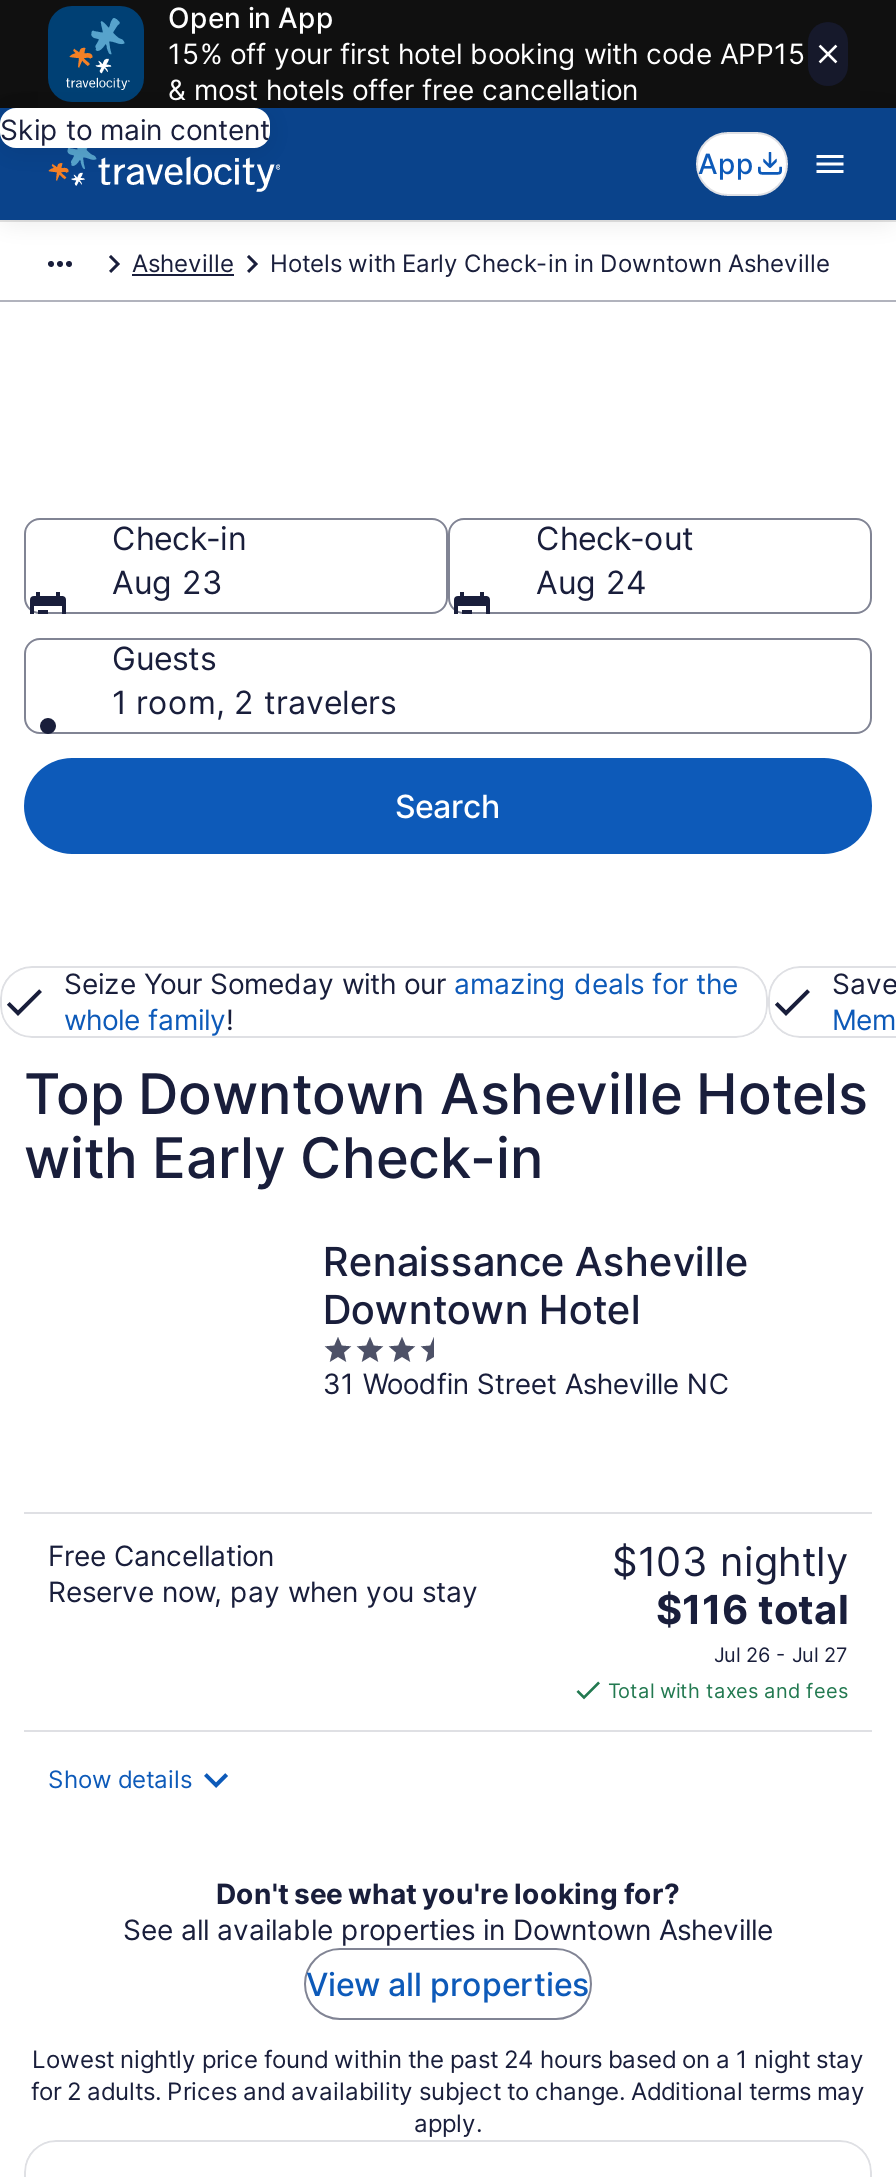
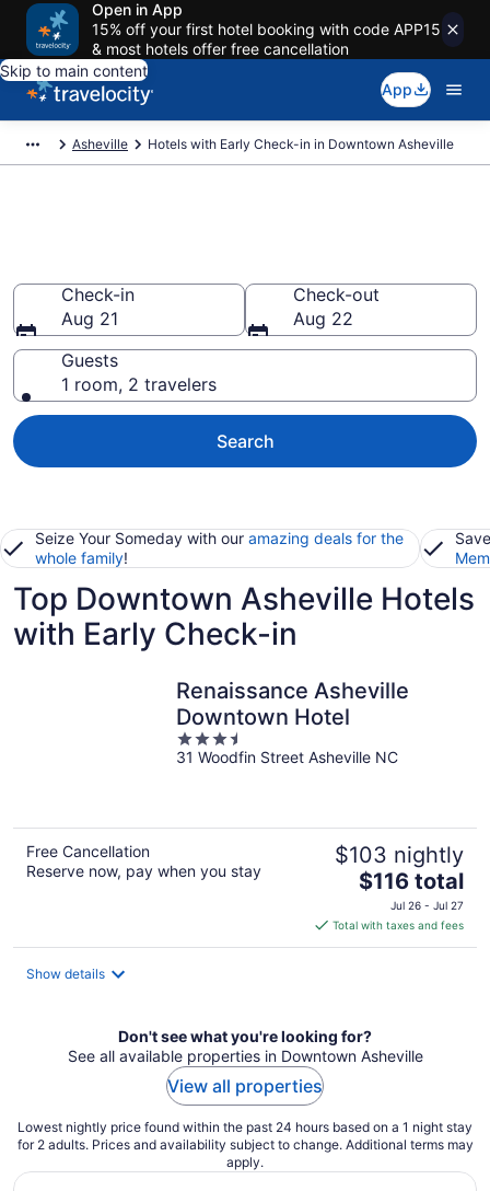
- Aug 23
+ Aug 21

- Aug 24
+ Aug 22
